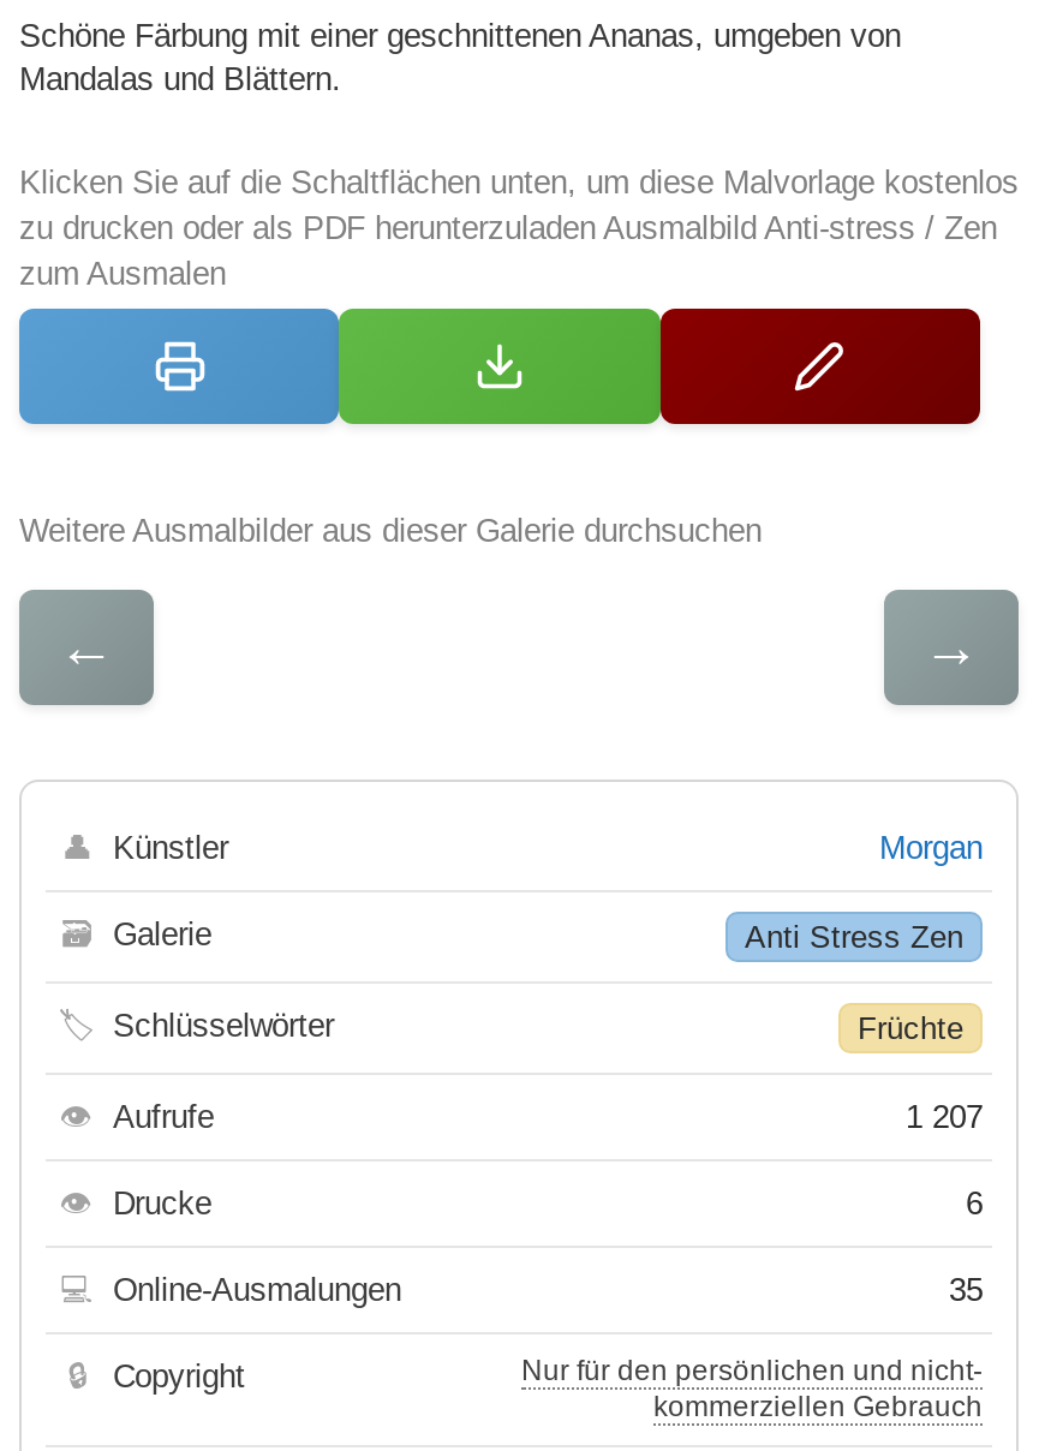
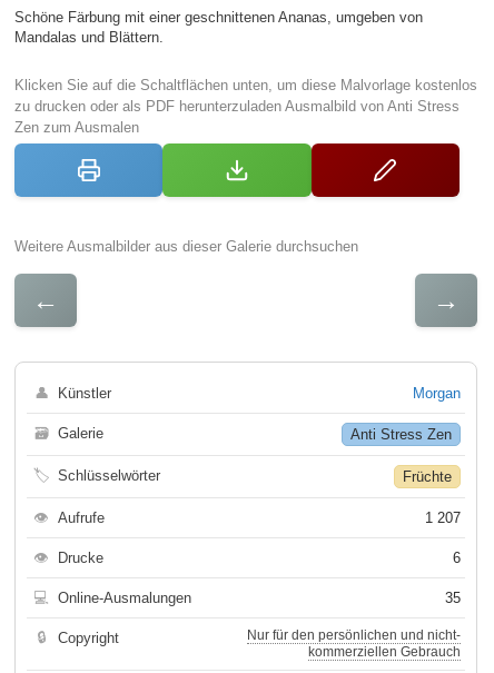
- zu drucken oder als PDF herunterzuladen Ausmalbild Anti-stress / Zen
- zum Ausmalen
+ zu drucken oder als PDF herunterzuladen Ausmalbild von Anti Stress
+ Zen zum Ausmalen
